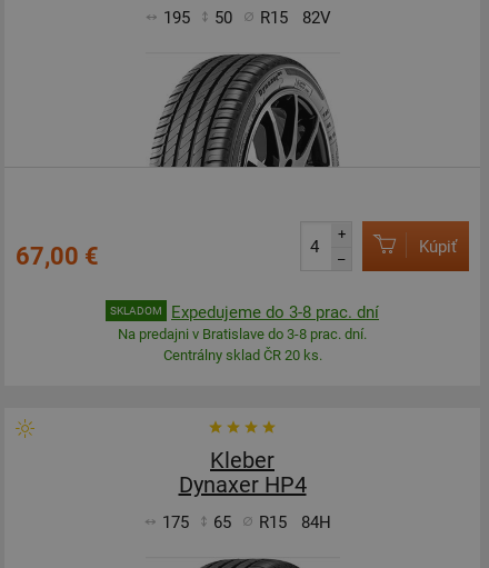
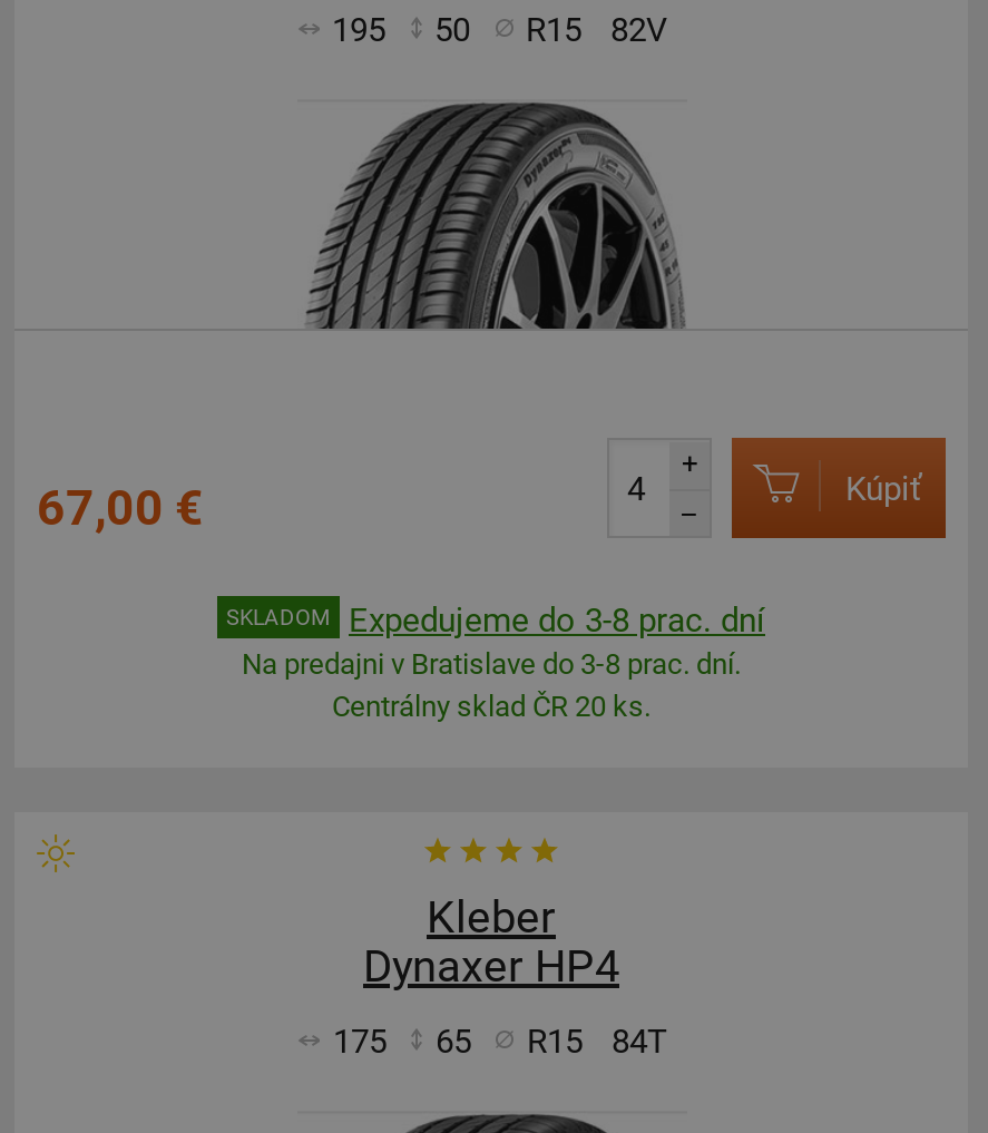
- 175 65 R15 84H
+ 175 65 R15 84T
